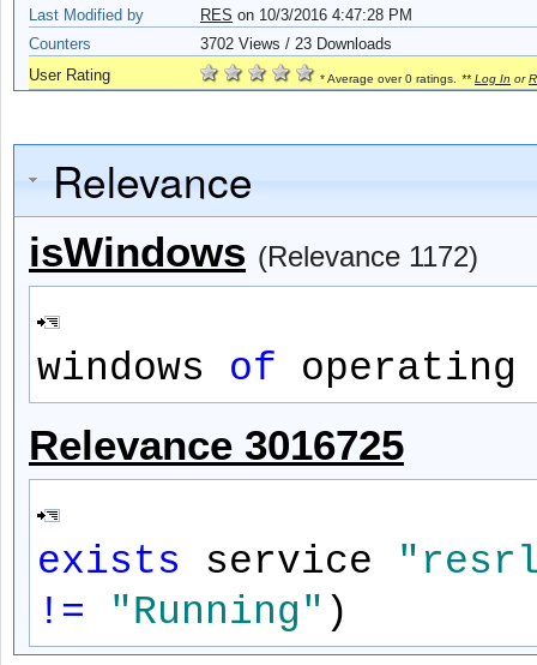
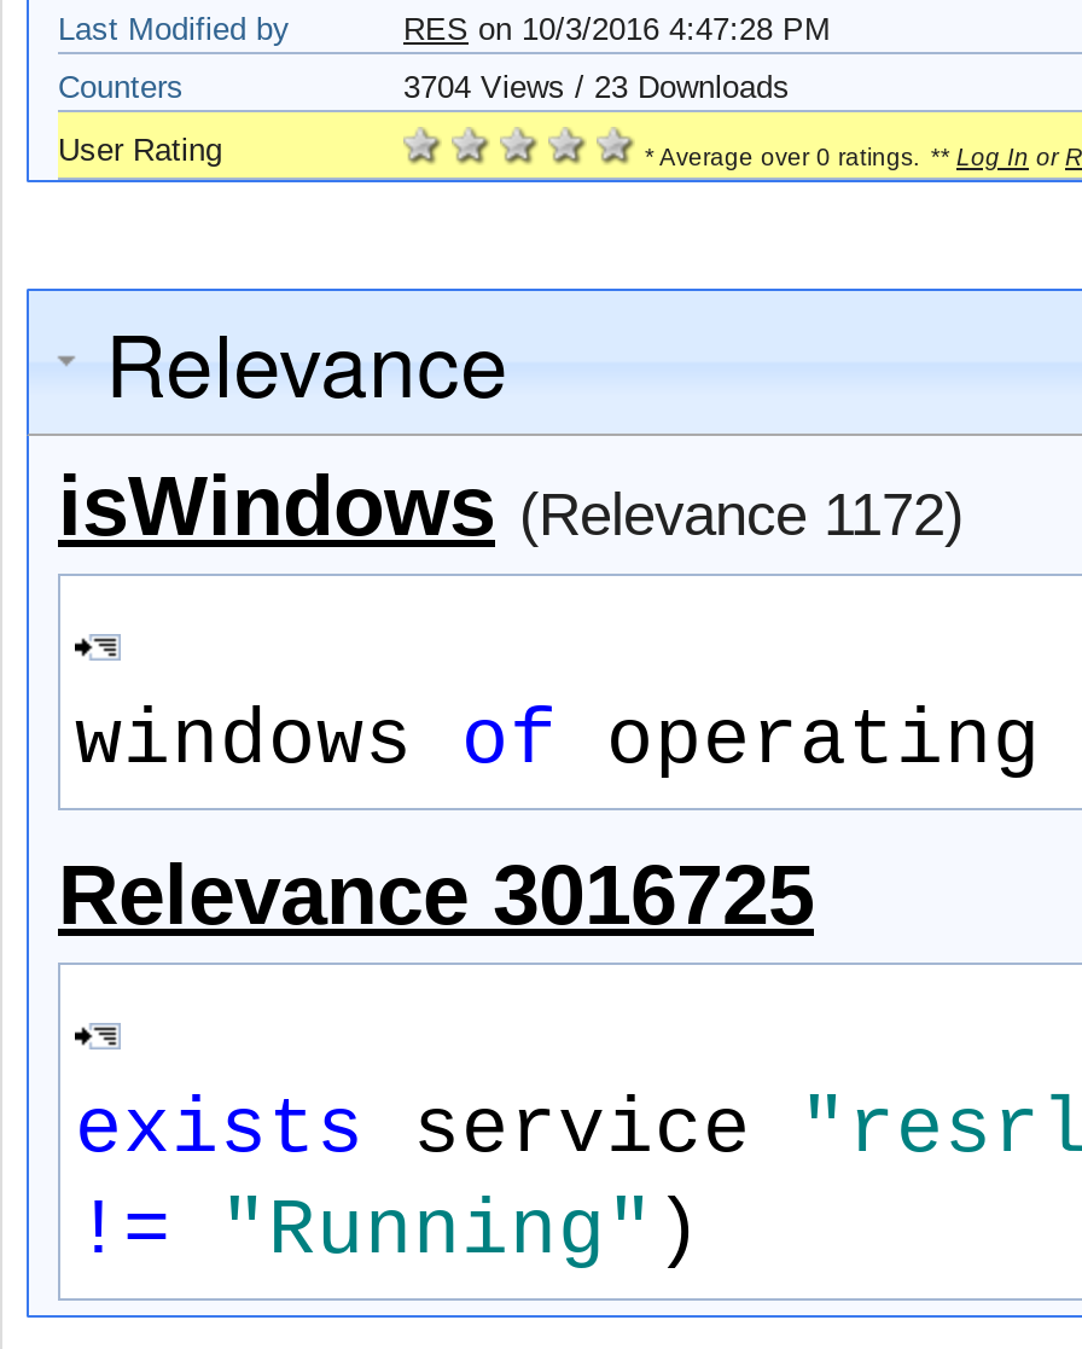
- 3702 Views / 23 Downloads
+ 3704 Views / 23 Downloads
